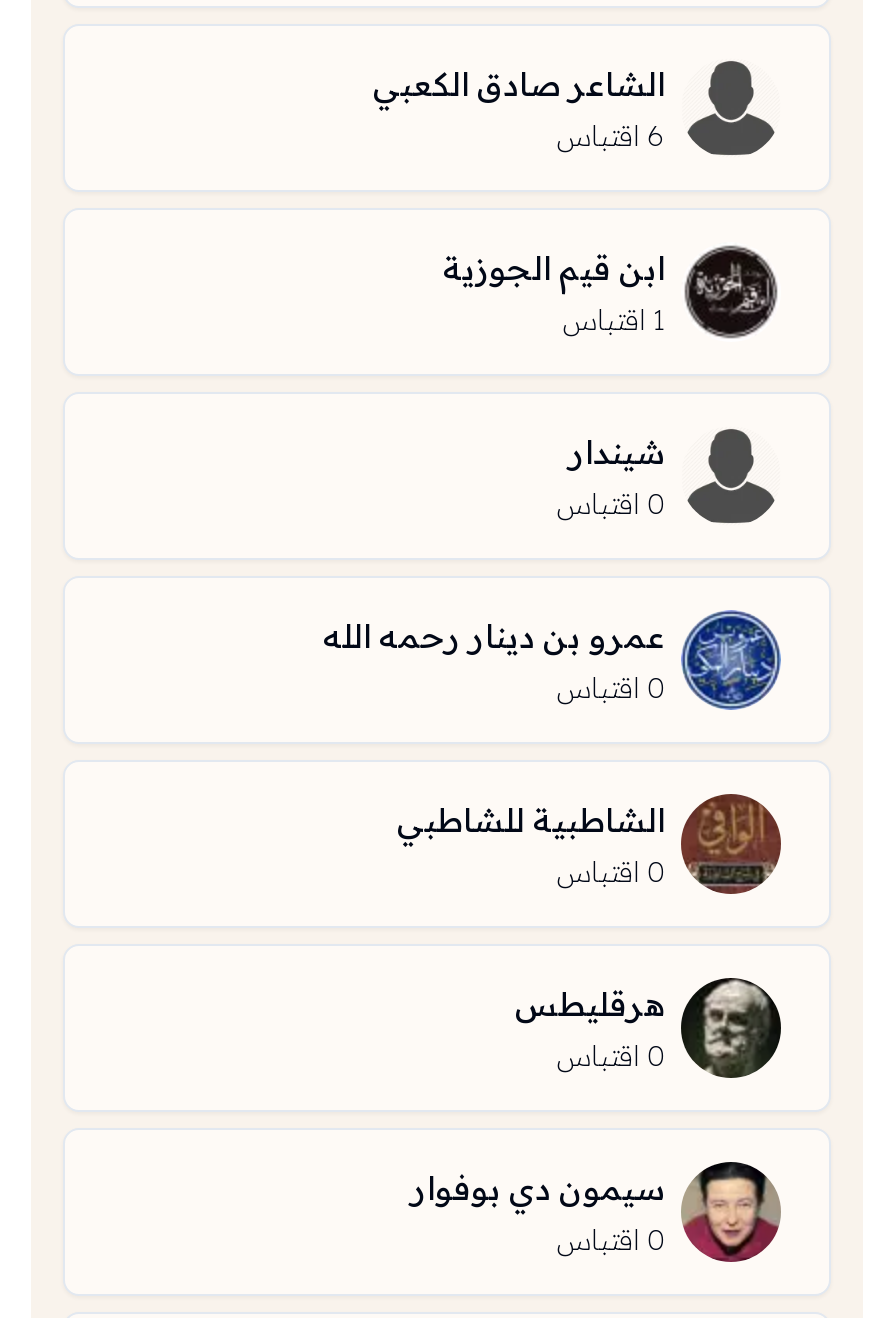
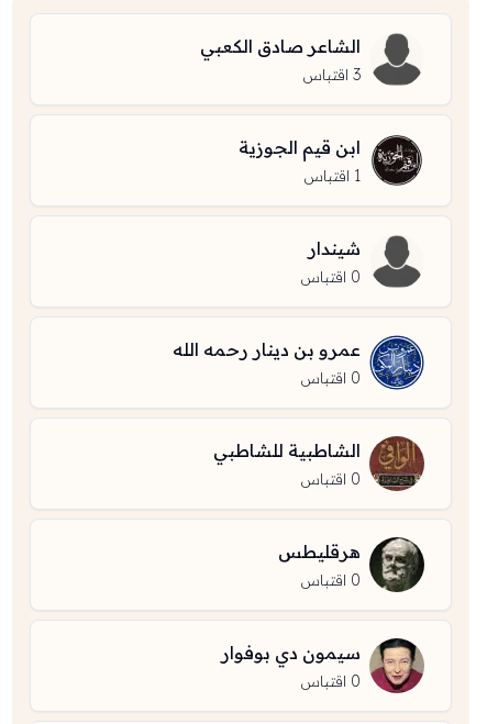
- 6 اقتباس
+ 3 اقتباس
